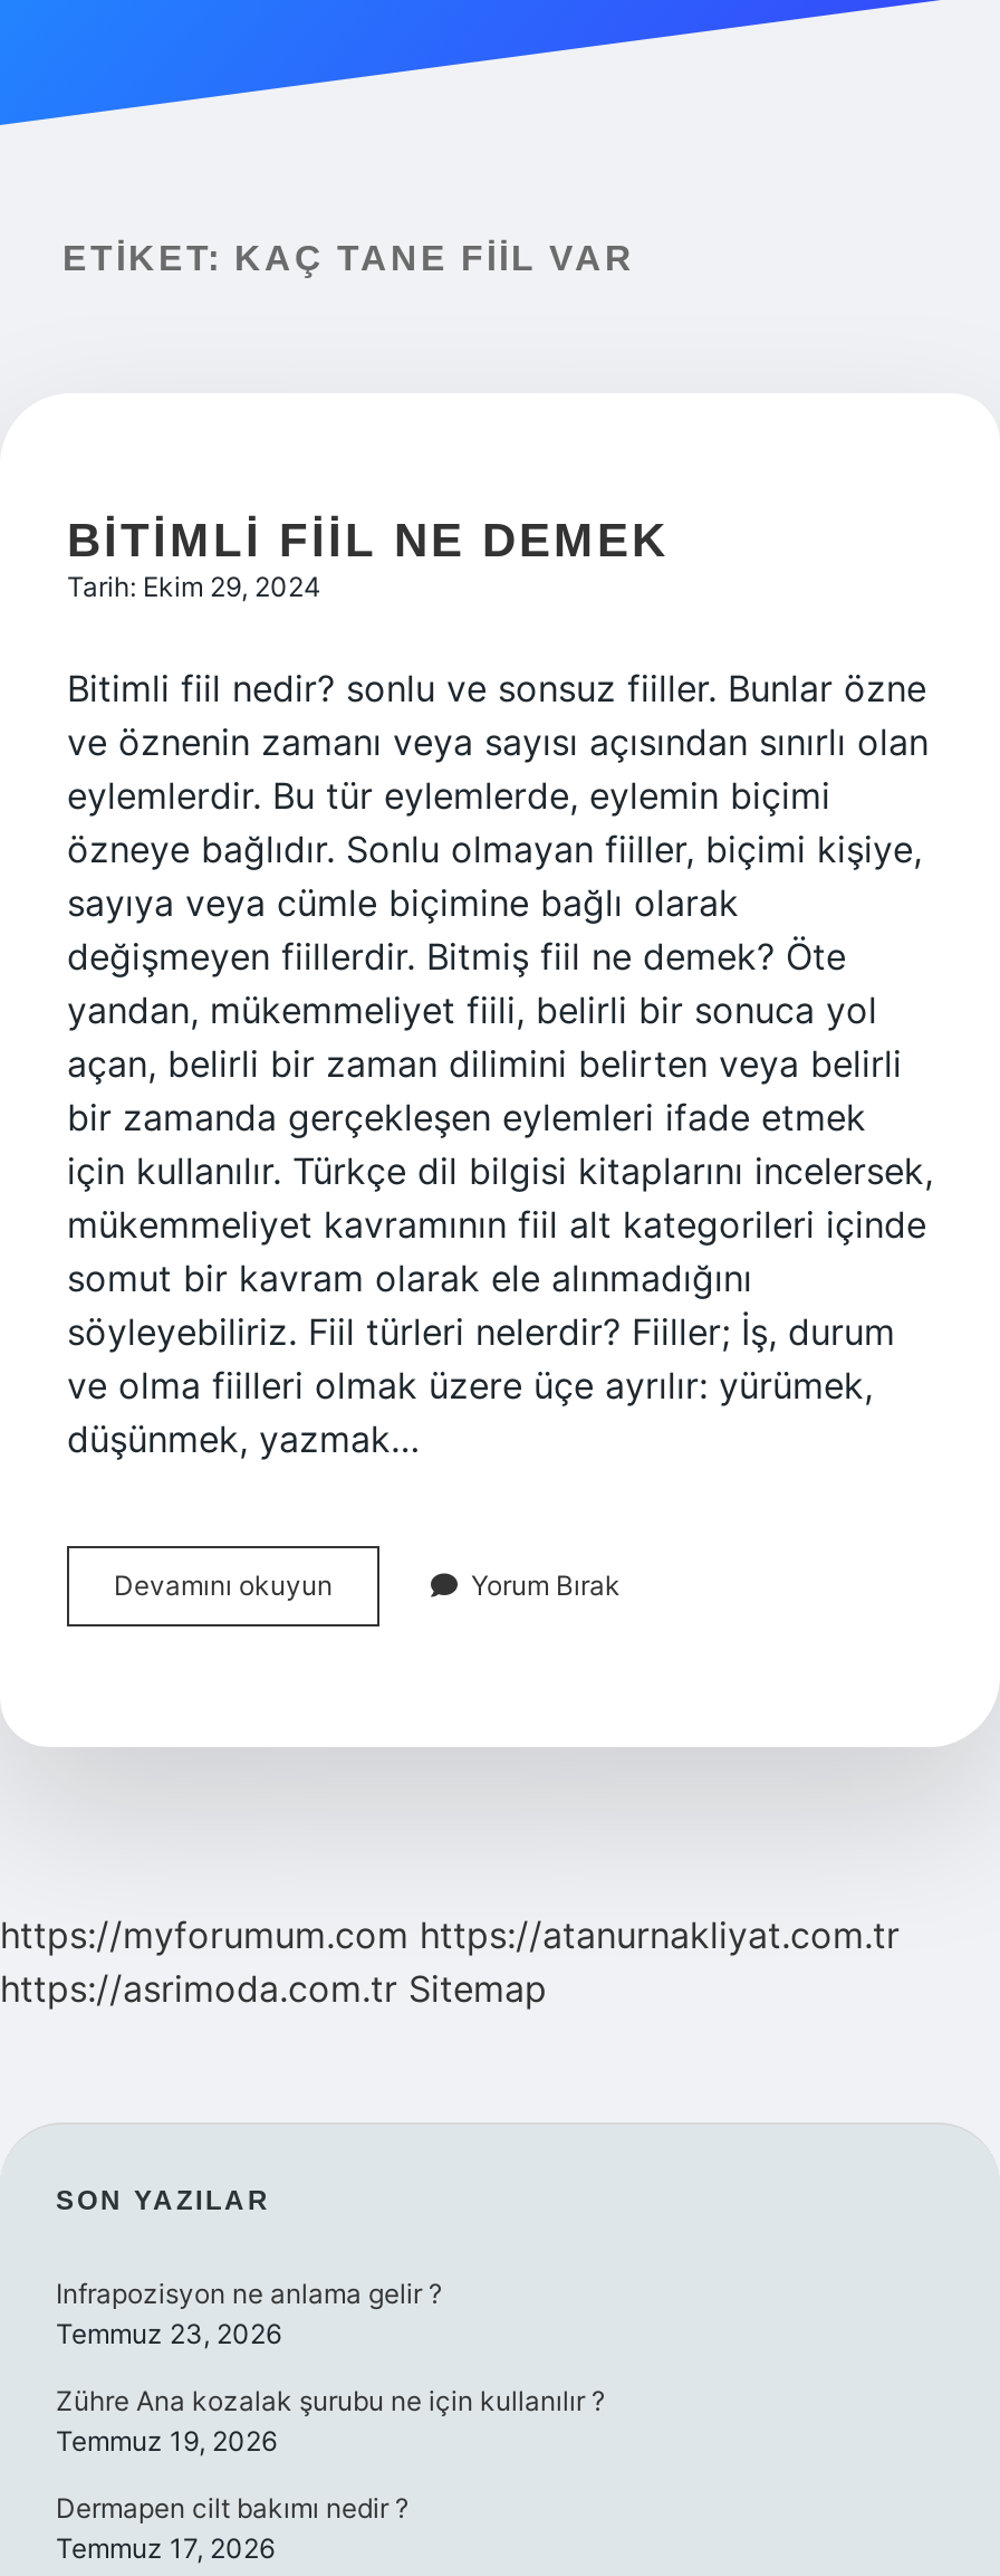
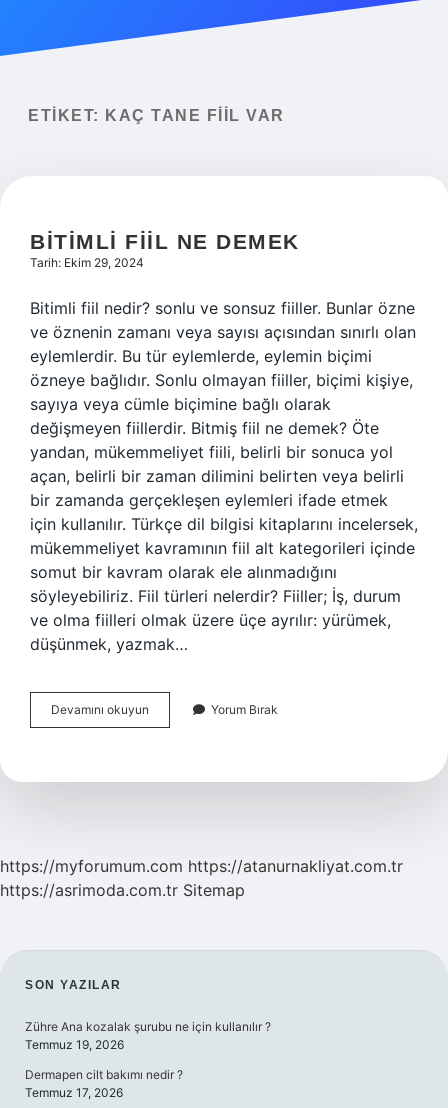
- Infrapozisyon ne anlama gelir ?
- Temmuz 23, 2026
